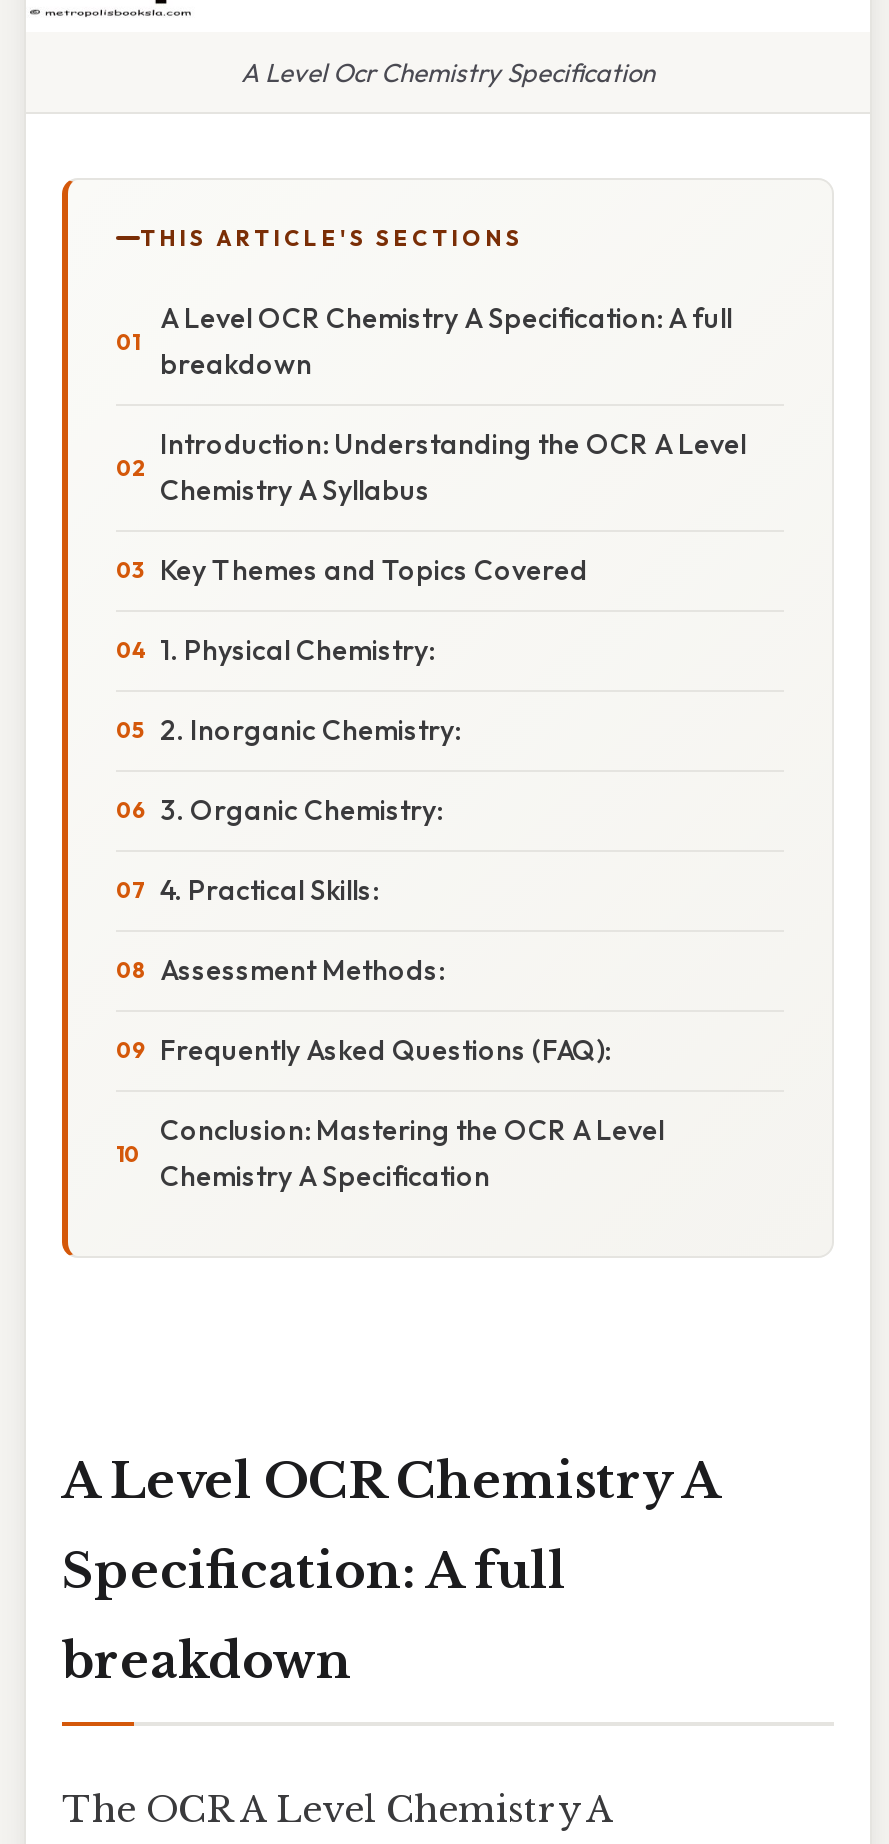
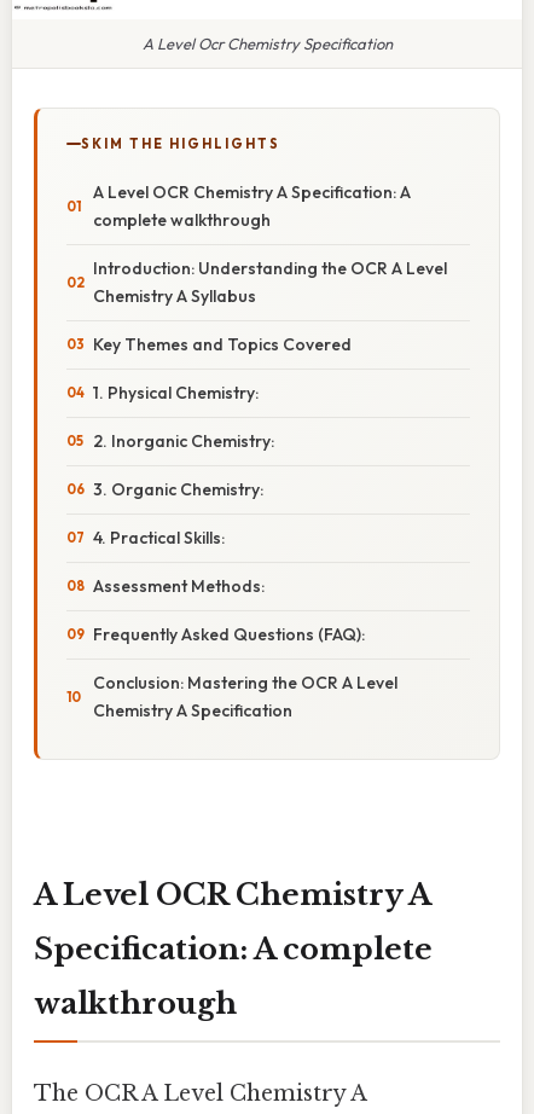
- THIS ARTICLE'S SECTIONS
+ SKIM THE HIGHLIGHTS

- A Level OCR Chemistry A Specification: A full
- breakdown
+ A Level OCR Chemistry A Specification: A
+ complete walkthrough

- Specification: A full
+ Specification: A complete

- breakdown
+ walkthrough
